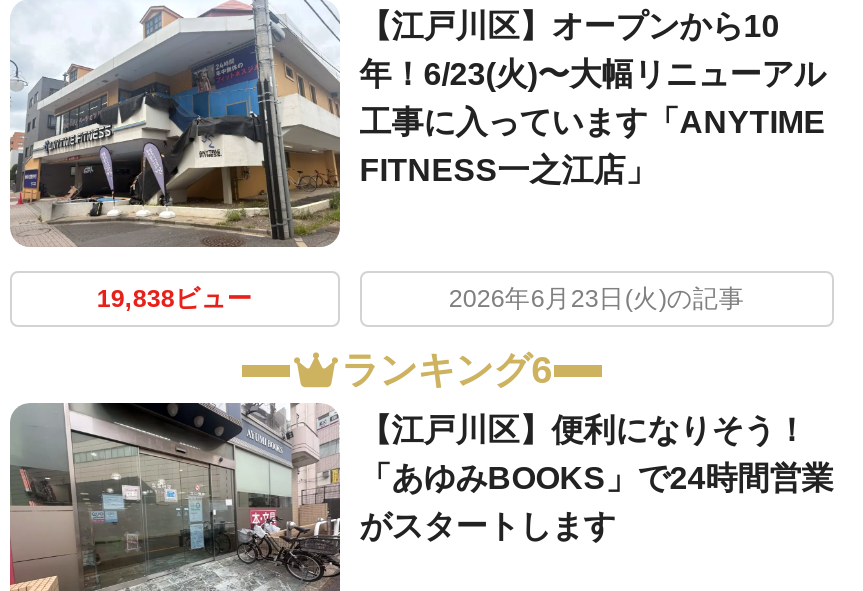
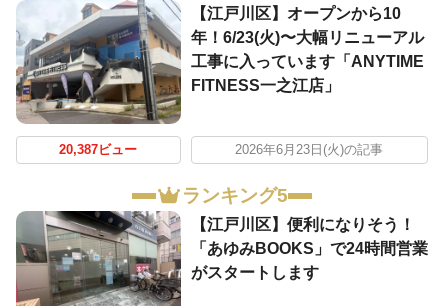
- 19,838ビュー
+ 20,387ビュー

- ランキング6
+ ランキング5
